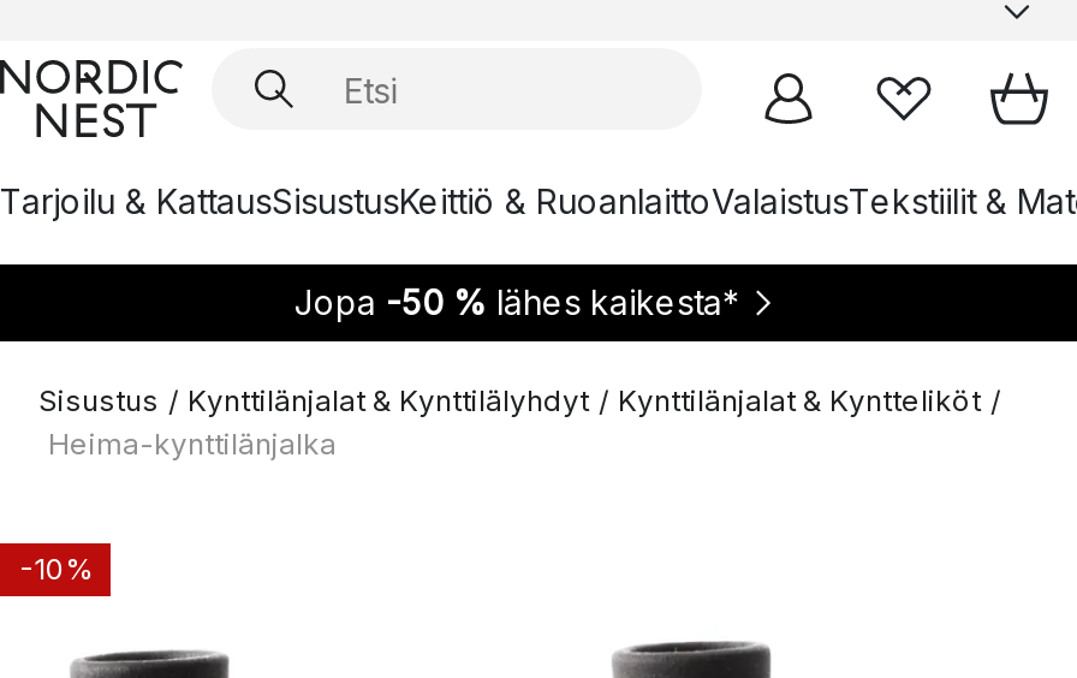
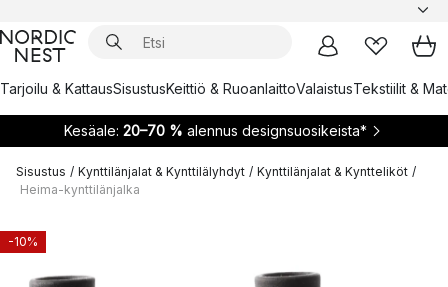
- Jopa -50 % lähes kaikesta*
+ Kesäale: 20–70 % alennus designsuosikeista*
